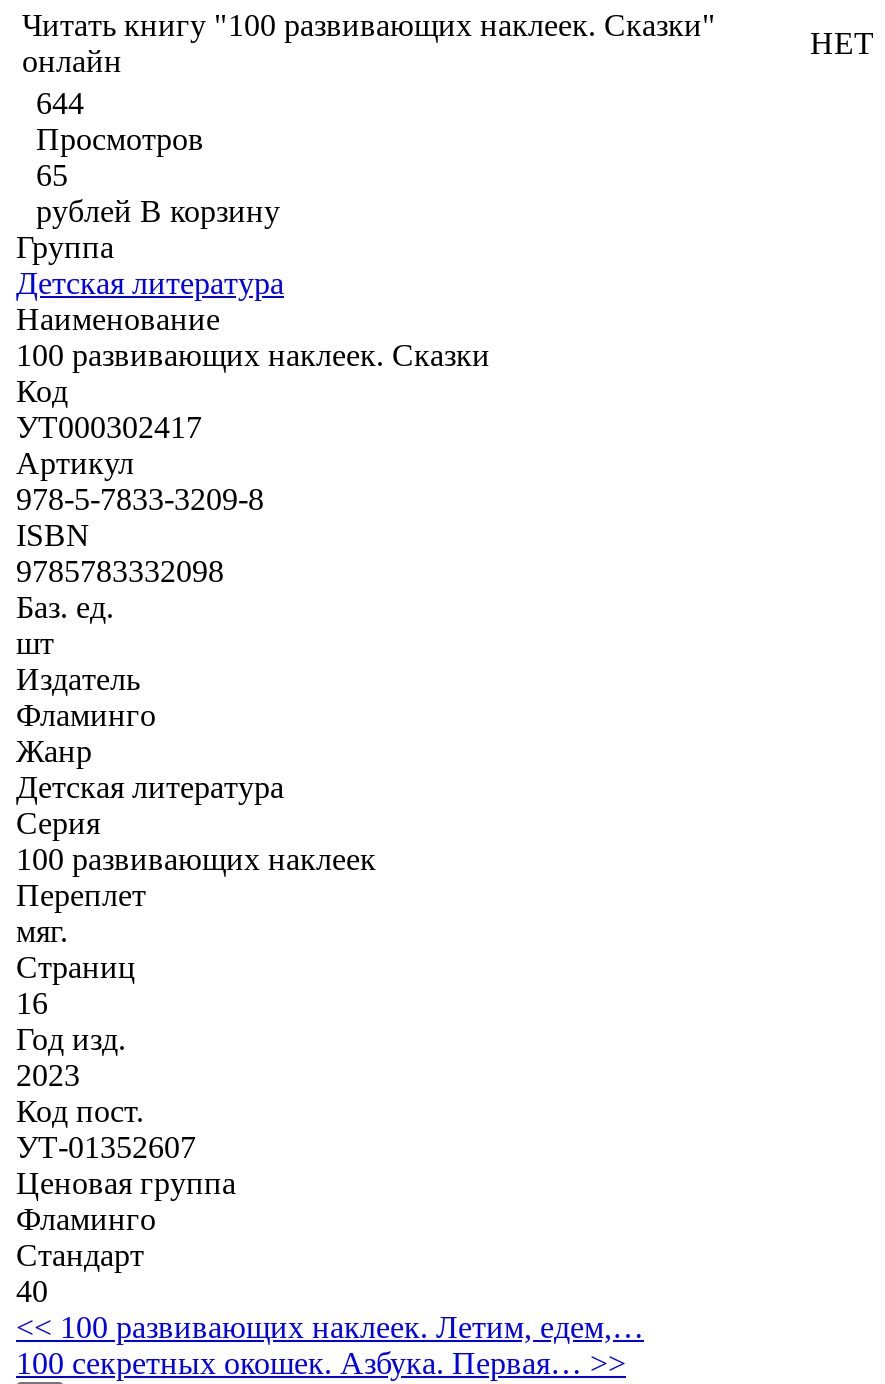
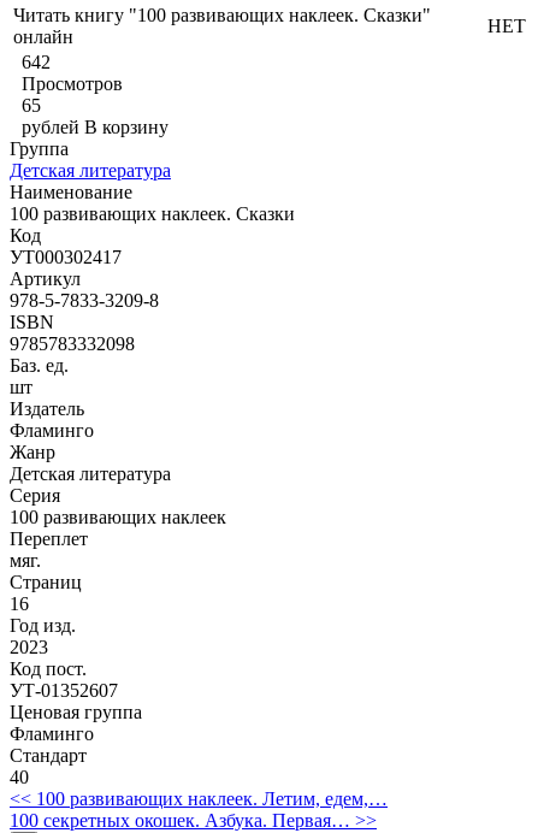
- 644
+ 642
